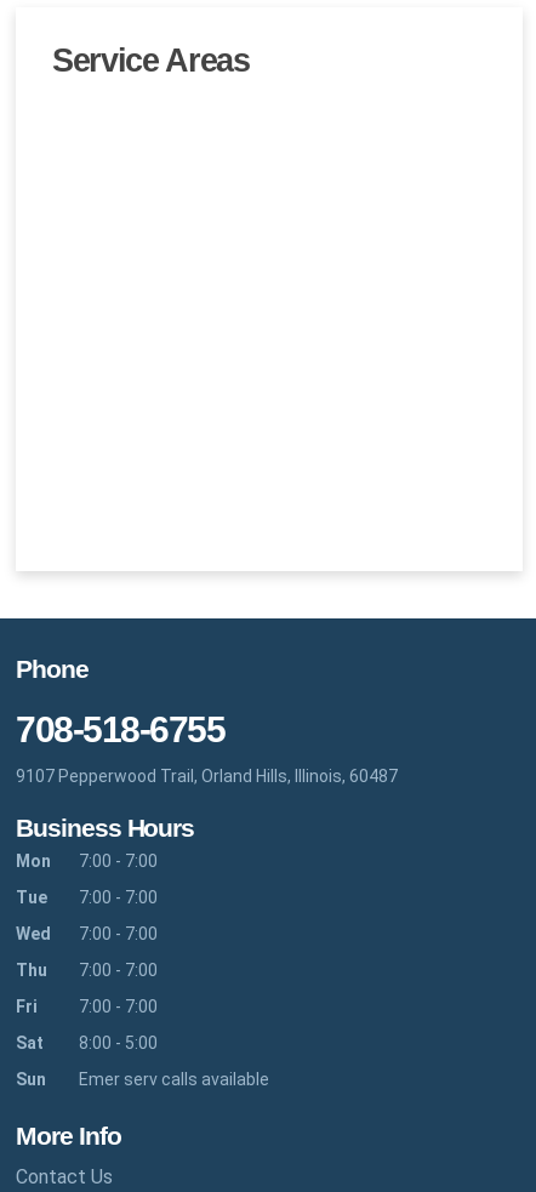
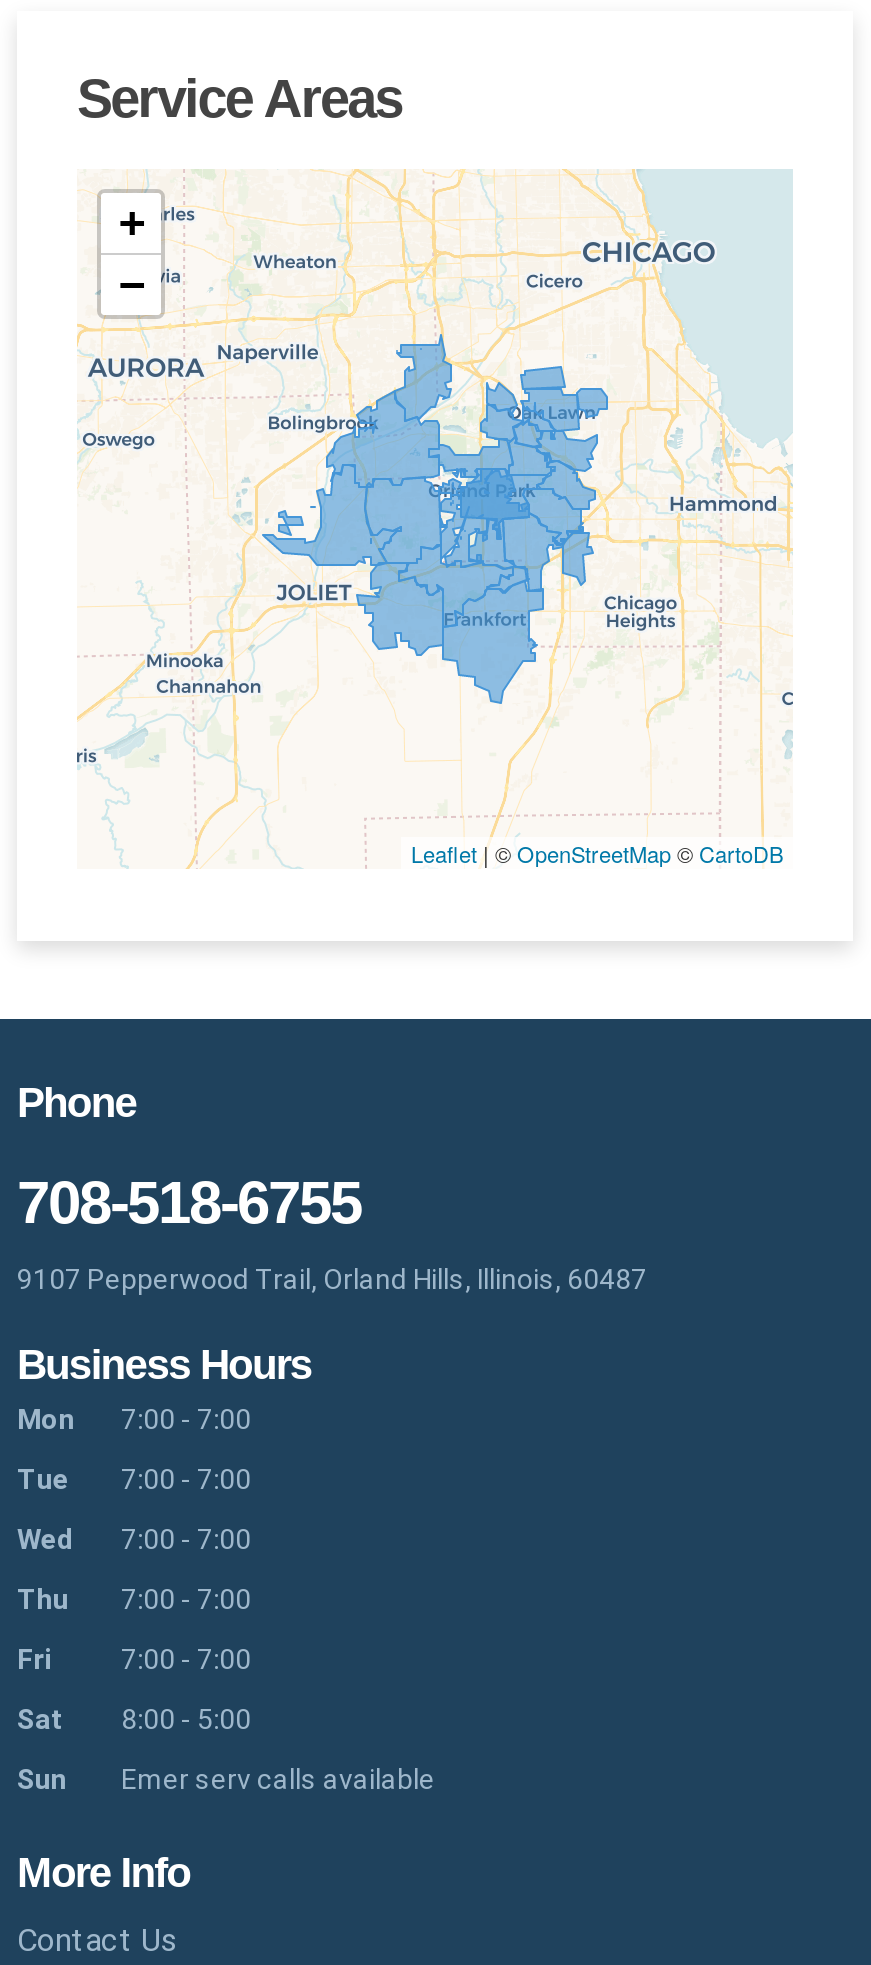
+ [image]
